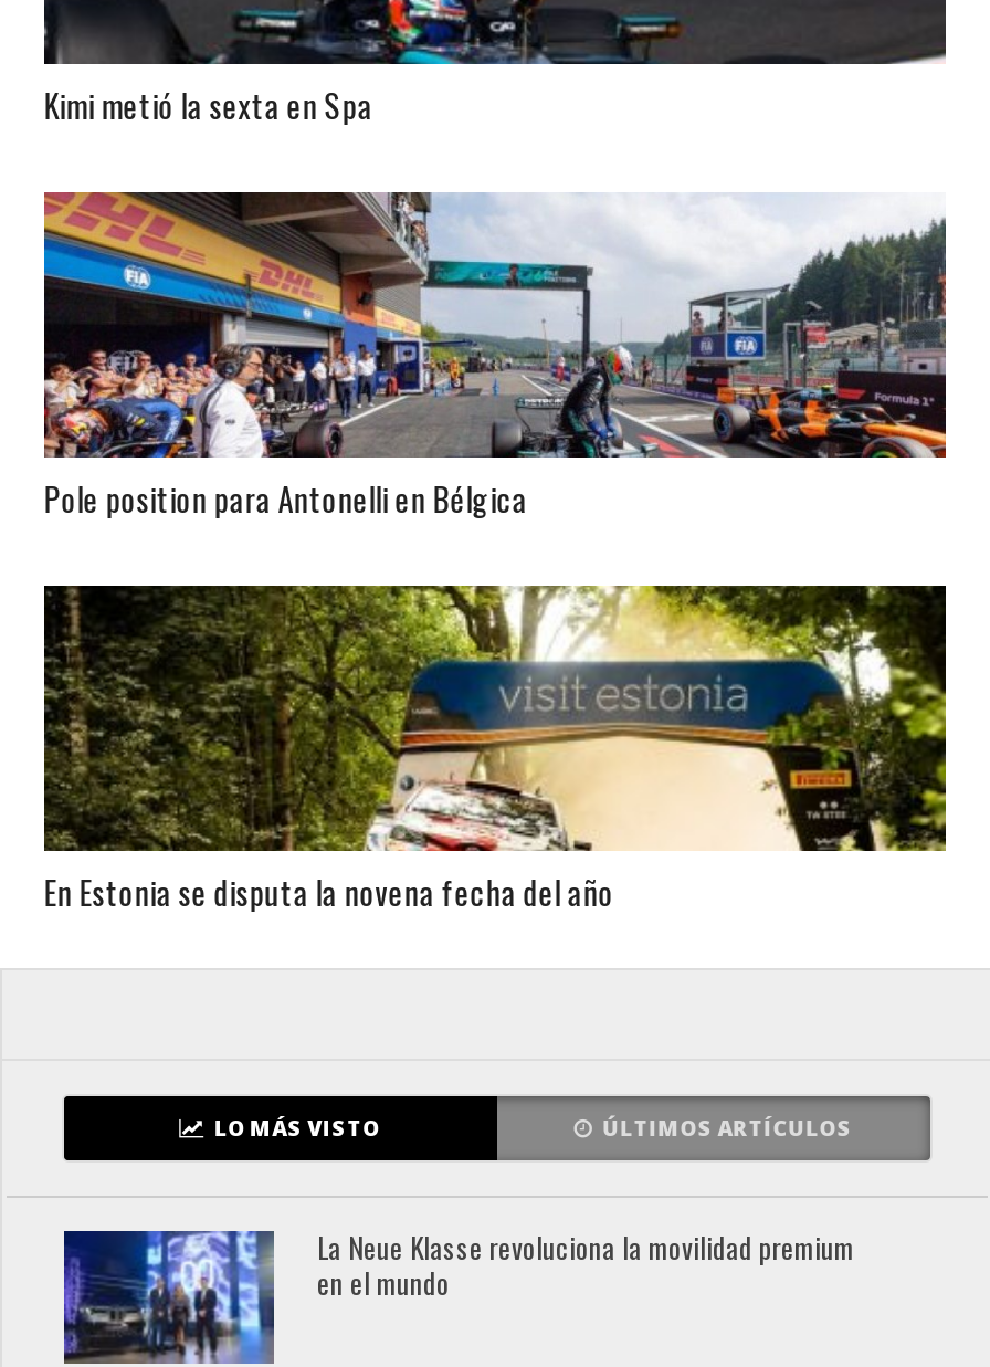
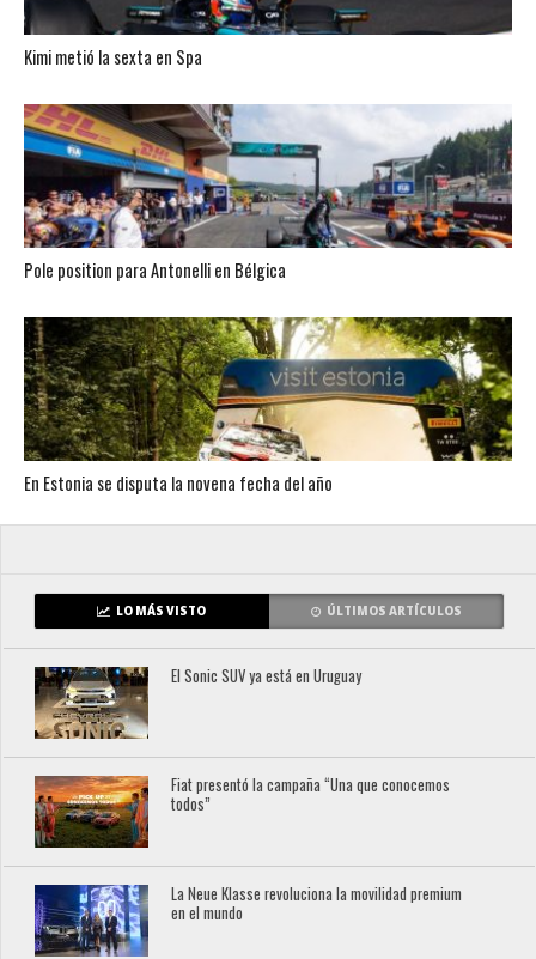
+ [image]
+ El Sonic SUV ya está en Uruguay

+ [image]
+ Fiat presentó la campaña “Una que conocemos
+ todos”
